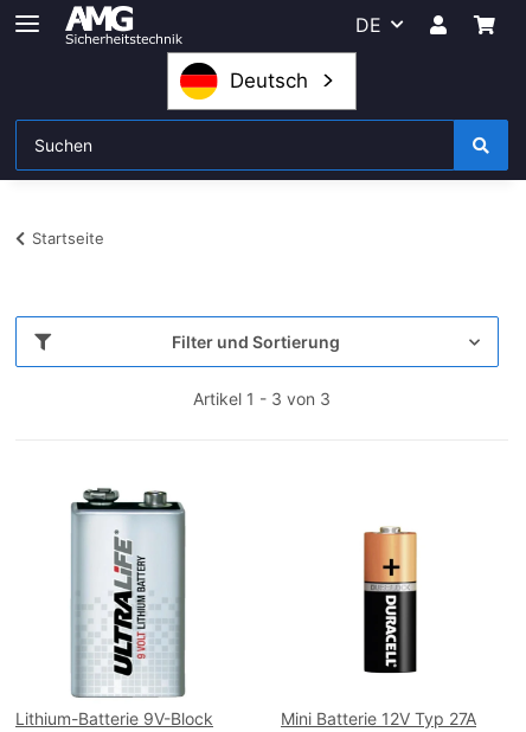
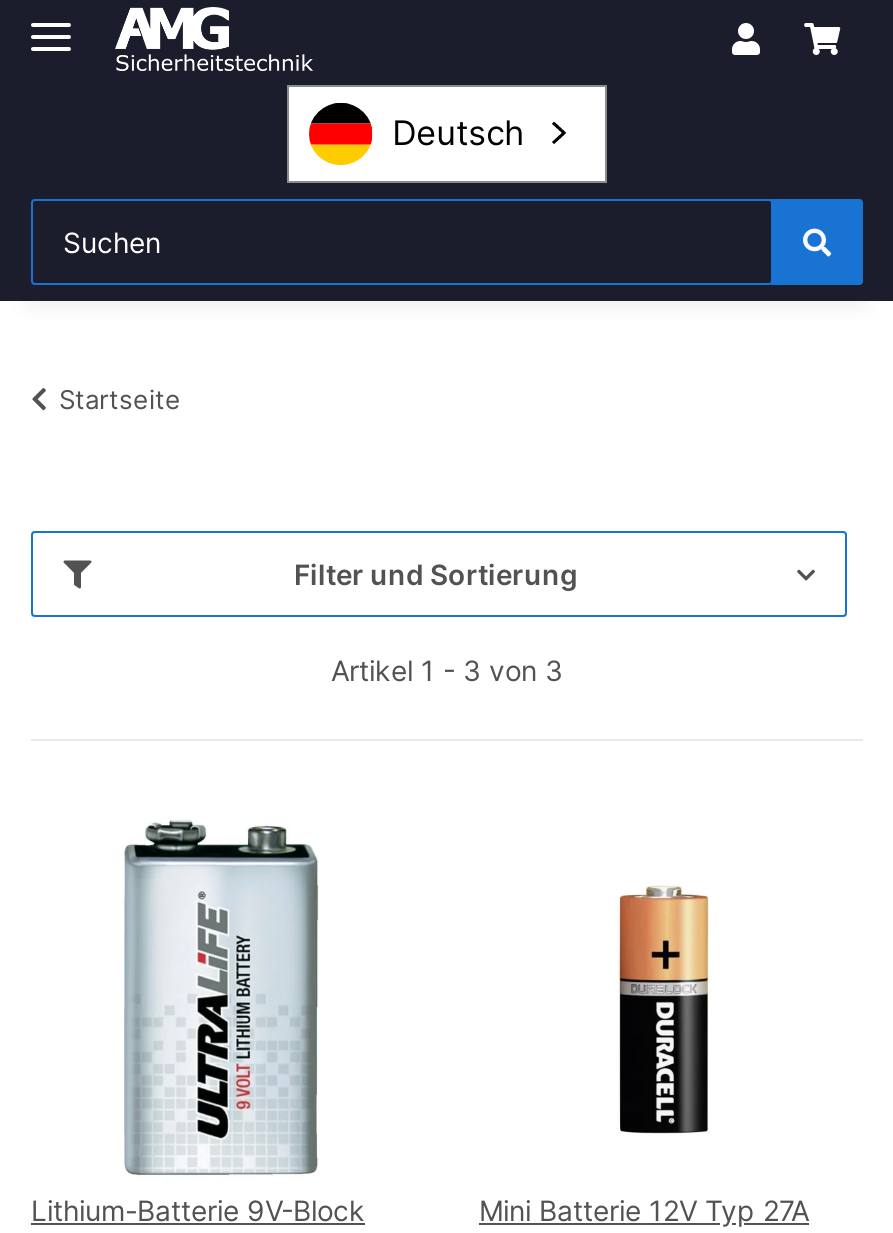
- DE
